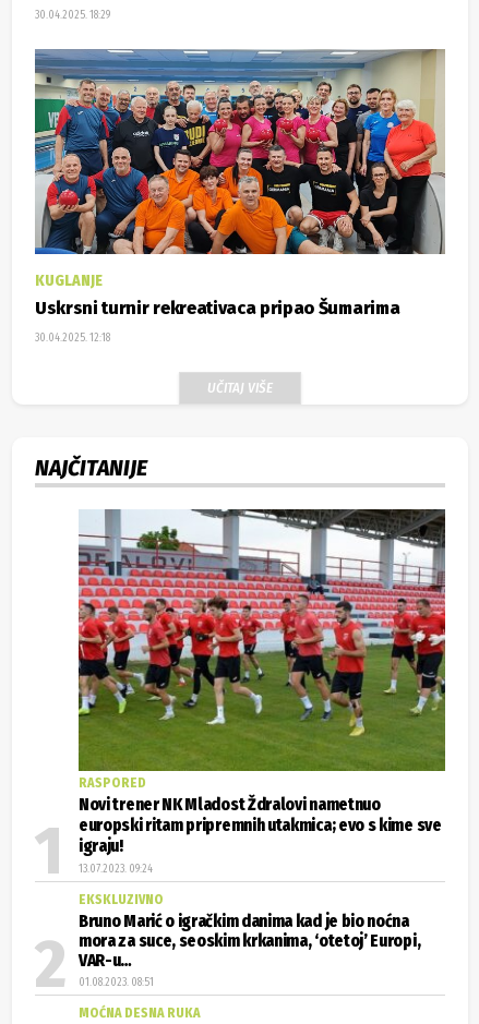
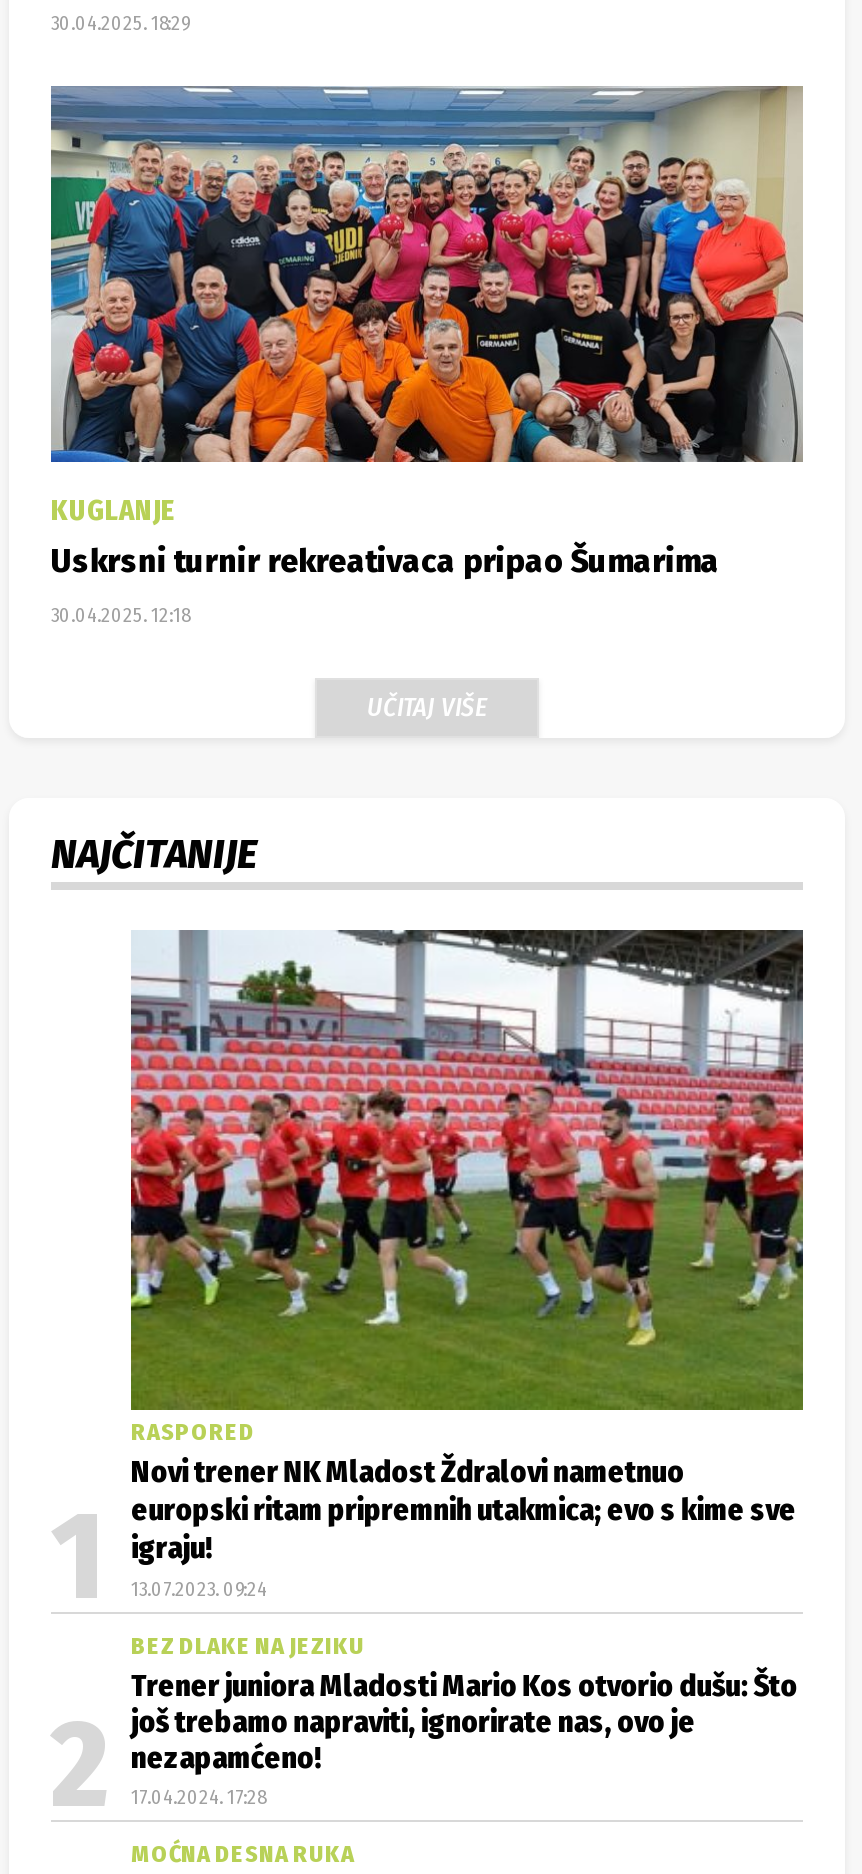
- EKSKLUZIVNO
- Bruno Marić o igračkim danima kad je bio noćna
- mora za suce, seoskim krkanima, ‘otetoj’ Europi,
- VAR-u…
- 01.08.2023. 08:51
+ BEZ DLAKE NA JEZIKU
+ Trener juniora Mladosti Mario Kos otvorio dušu: Što
+ još trebamo napraviti, ignorirate nas, ovo je
+ nezapamćeno!
+ 17.04.2024. 17:28
